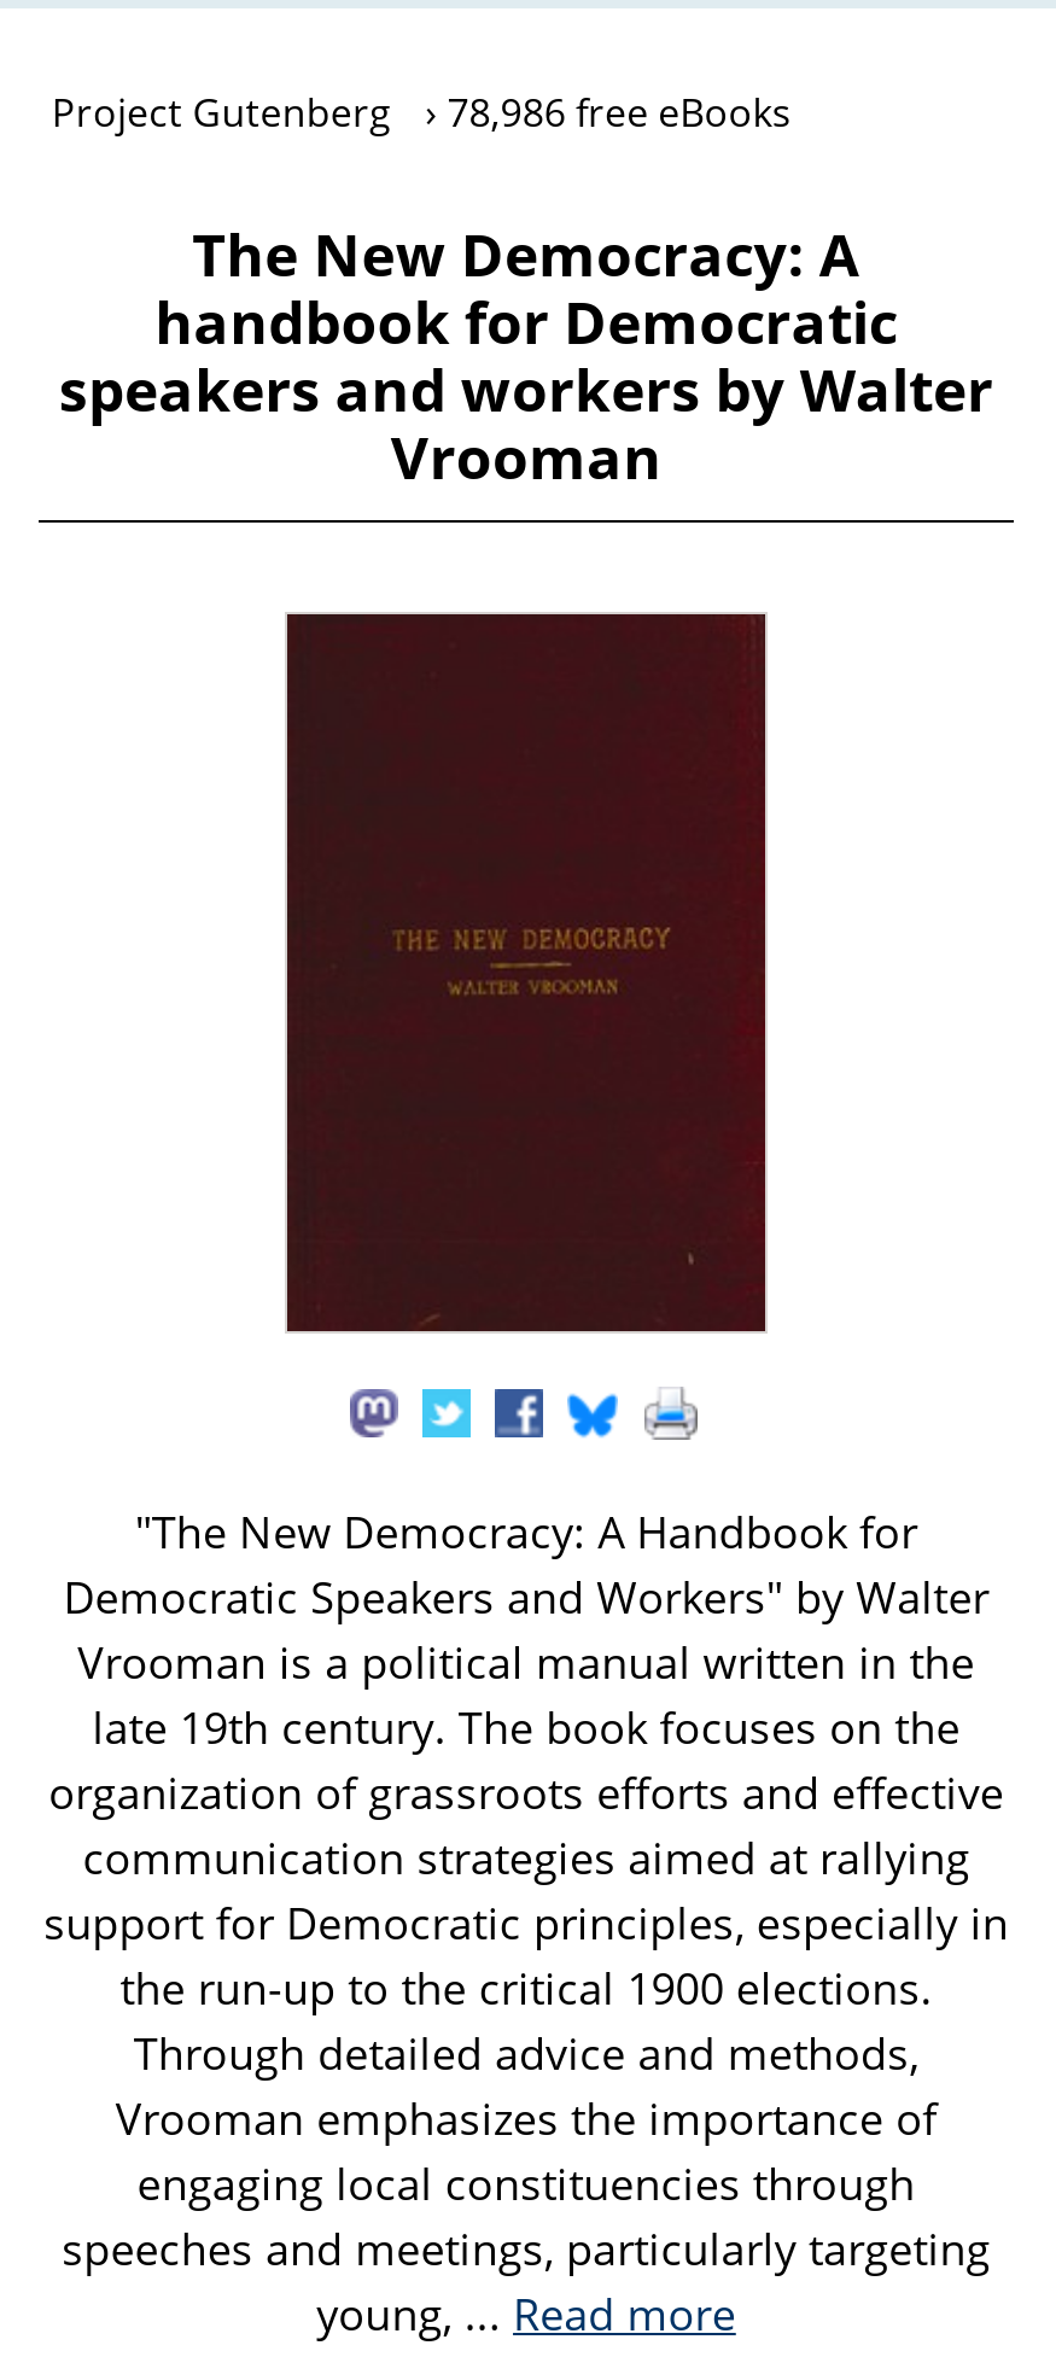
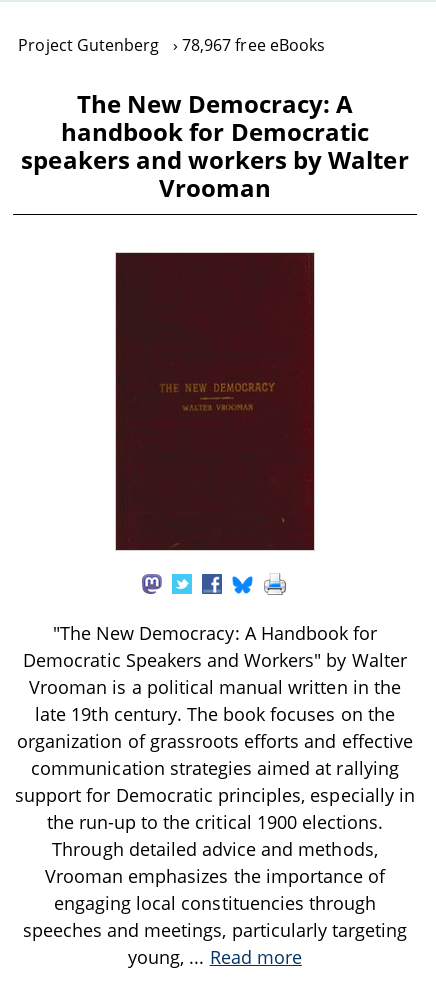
- Project Gutenberg 78,986 free eBooks
+ Project Gutenberg 78,967 free eBooks
